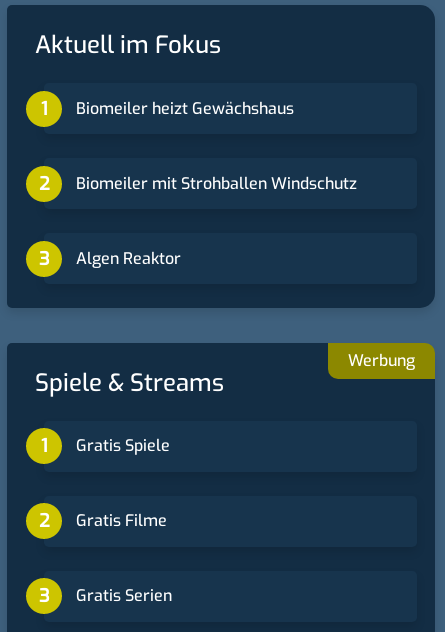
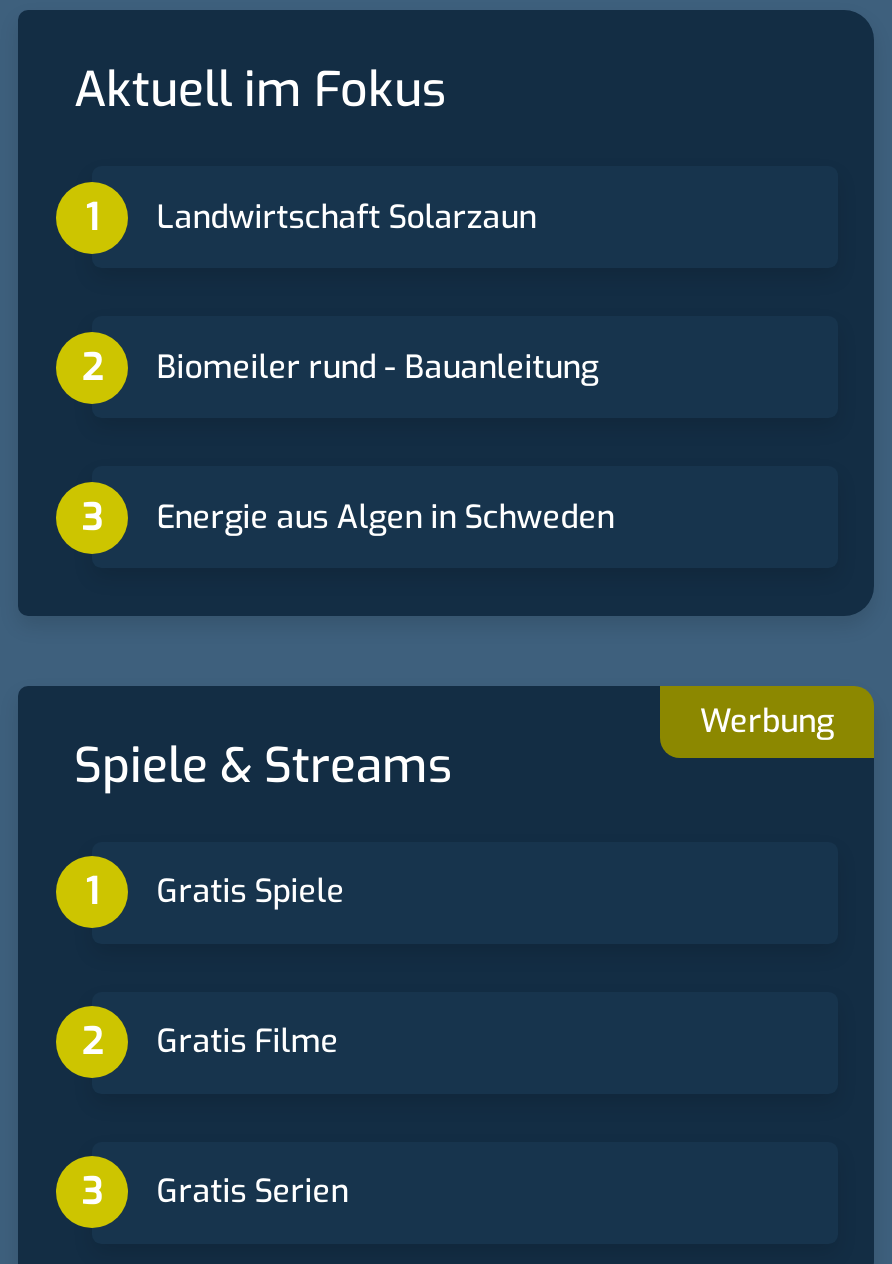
- Biomeiler heizt Gewächshaus
+ Landwirtschaft Solarzaun

- Biomeiler mit Strohballen Windschutz
+ Biomeiler rund - Bauanleitung

- Algen Reaktor
+ Energie aus Algen in Schweden
